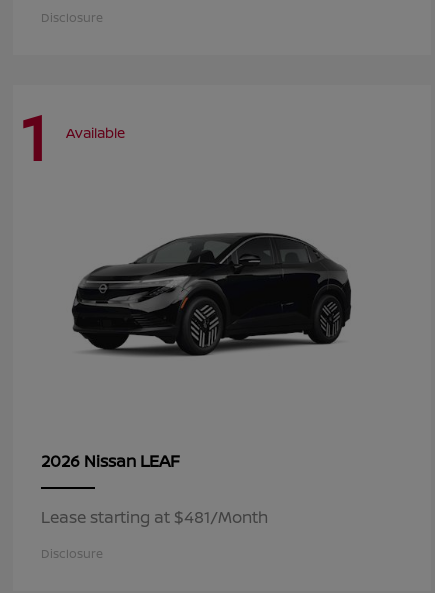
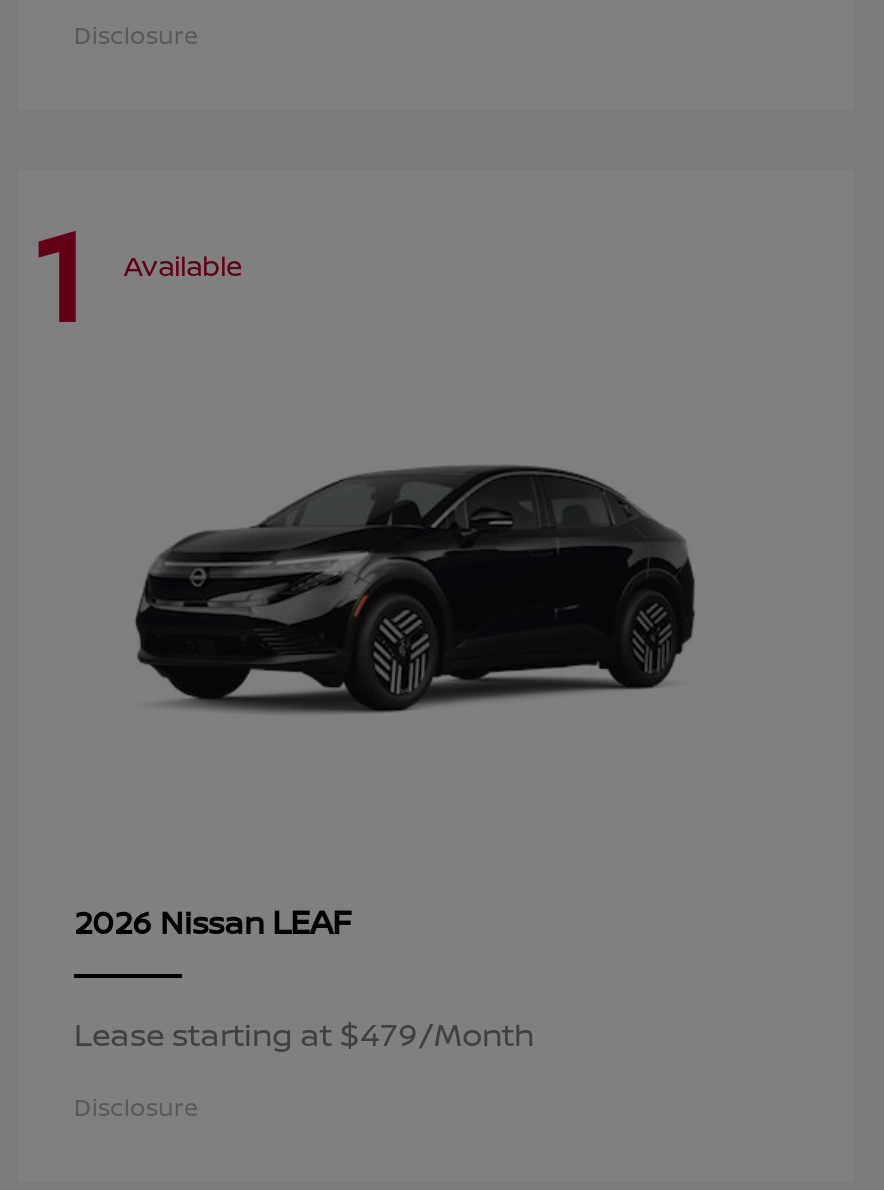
- Lease starting at $481/Month
+ Lease starting at $479/Month
